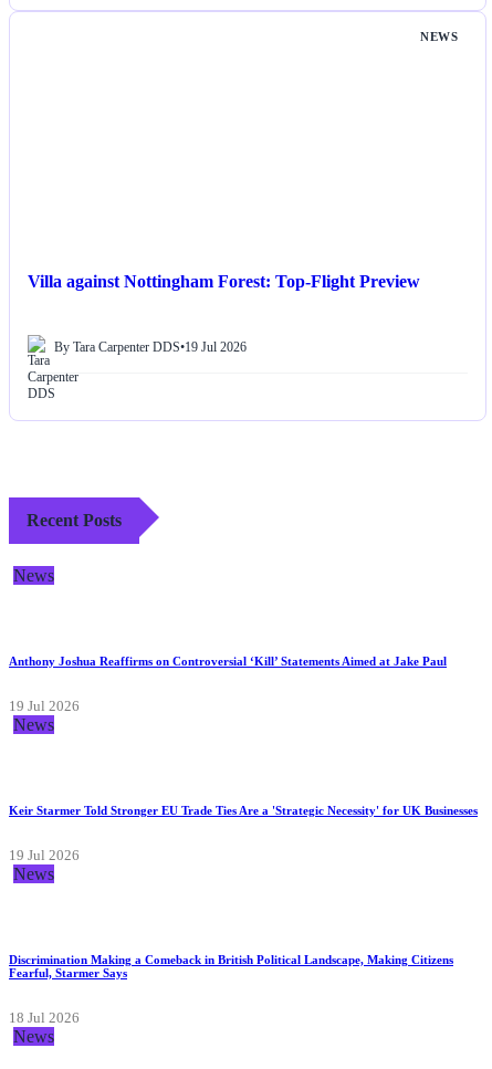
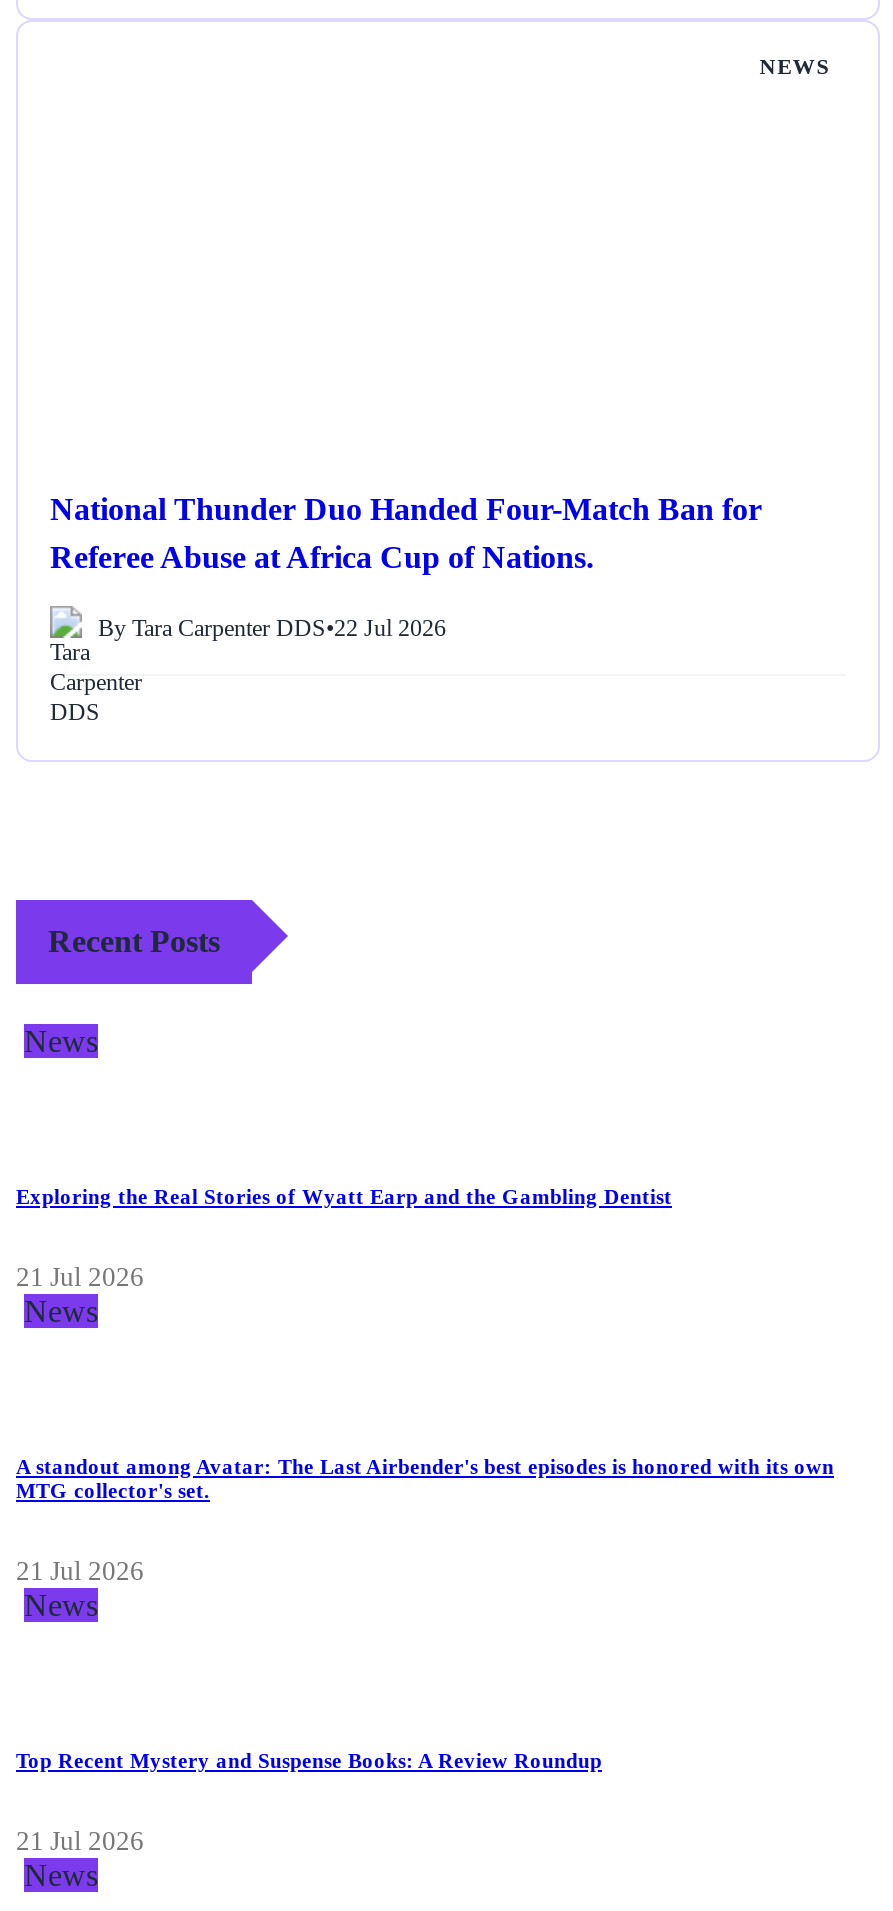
- Villa against Nottingham Forest: Top-Flight Preview
+ National Thunder Duo Handed Four-Match Ban for
+ Referee Abuse at Africa Cup of Nations.

- By Tara Carpenter DDS•19 Jul 2026
+ By Tara Carpenter DDS•22 Jul 2026

- Anthony Joshua Reaffirms on Controversial ‘Kill’ Statements Aimed at Jake Paul
+ Exploring the Real Stories of Wyatt Earp and the Gambling Dentist

- 19 Jul 2026
+ 21 Jul 2026

- Keir Starmer Told Stronger EU Trade Ties Are a 'Strategic Necessity' for UK Businesses
+ A standout among Avatar: The Last Airbender's best episodes is honored with its own
+ MTG collector's set.

- 19 Jul 2026
+ 21 Jul 2026

- Discrimination Making a Comeback in British Political Landscape, Making Citizens
- Fearful, Starmer Says
+ Top Recent Mystery and Suspense Books: A Review Roundup

- 18 Jul 2026
+ 21 Jul 2026
